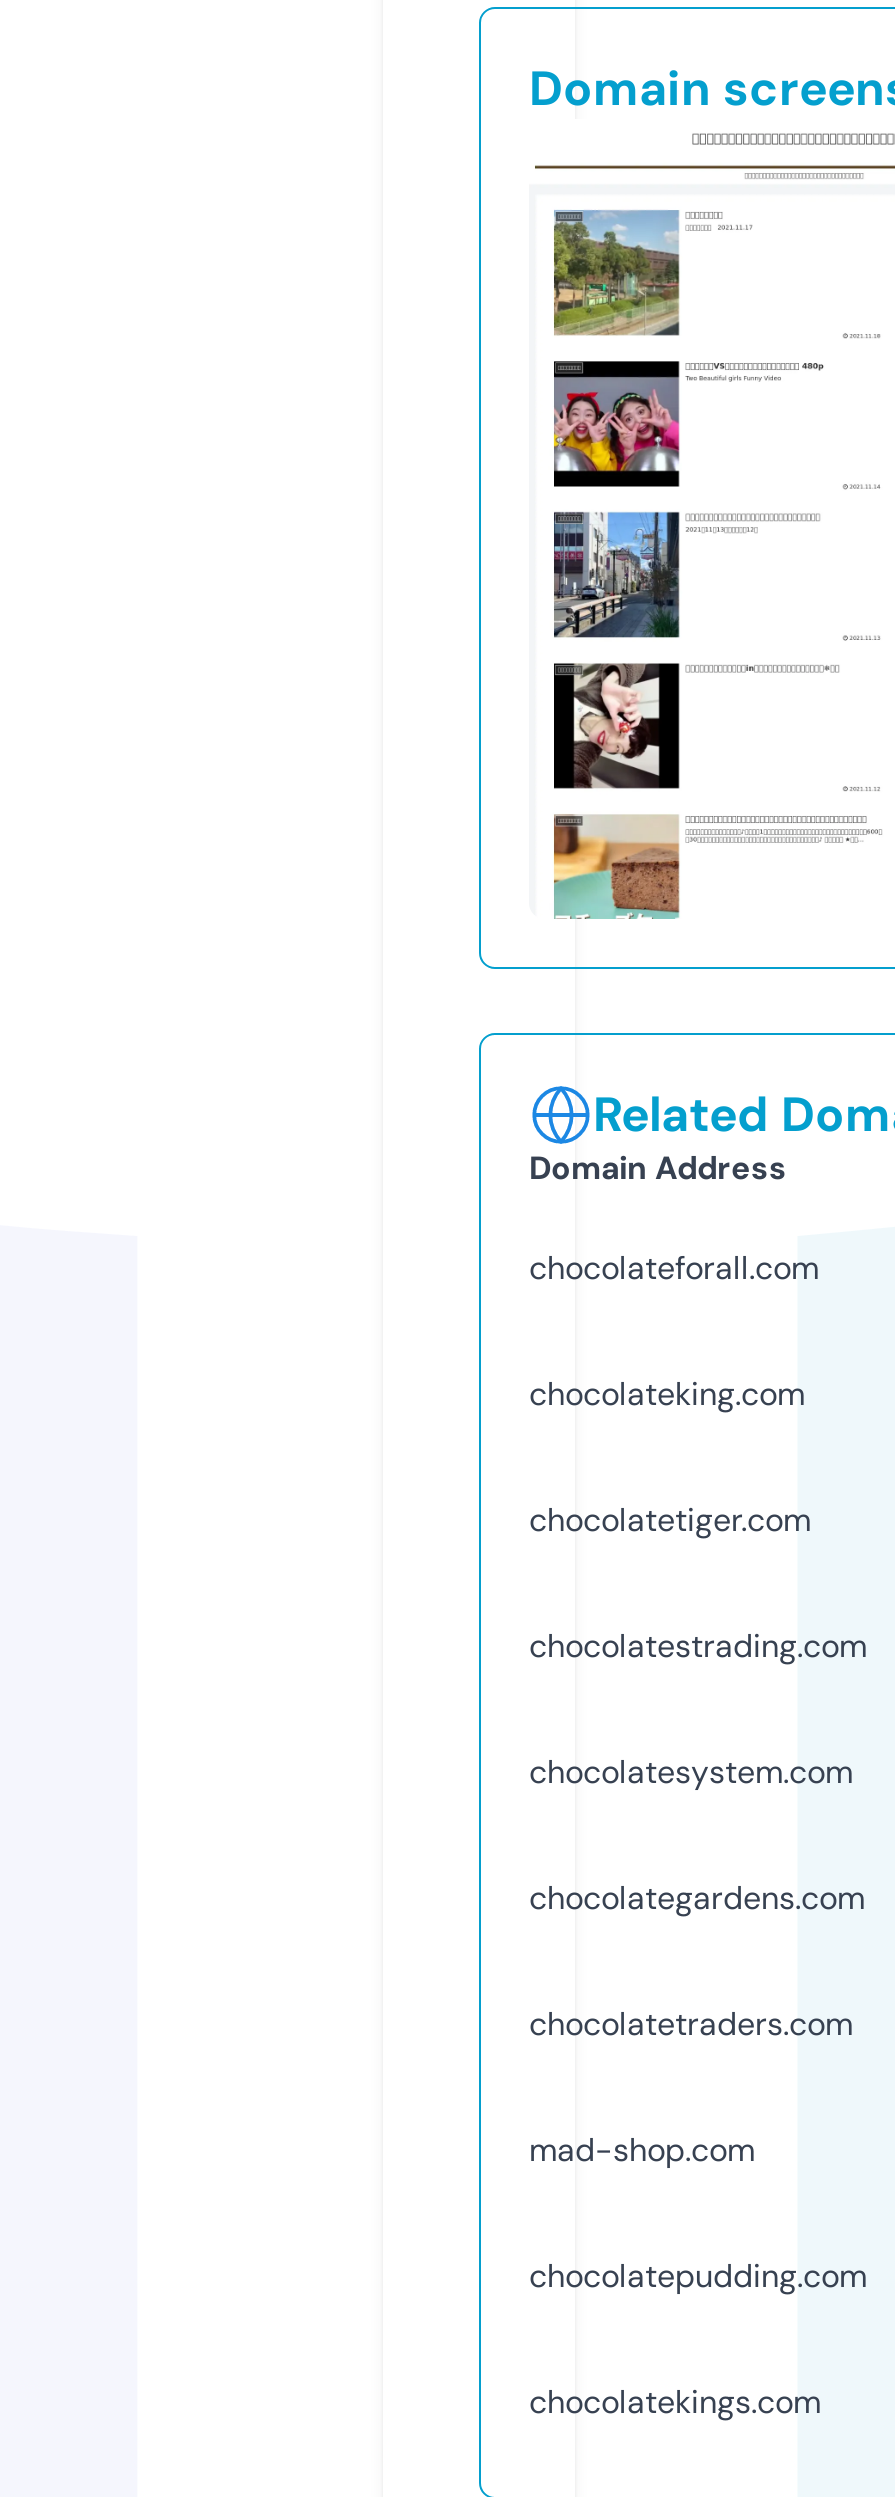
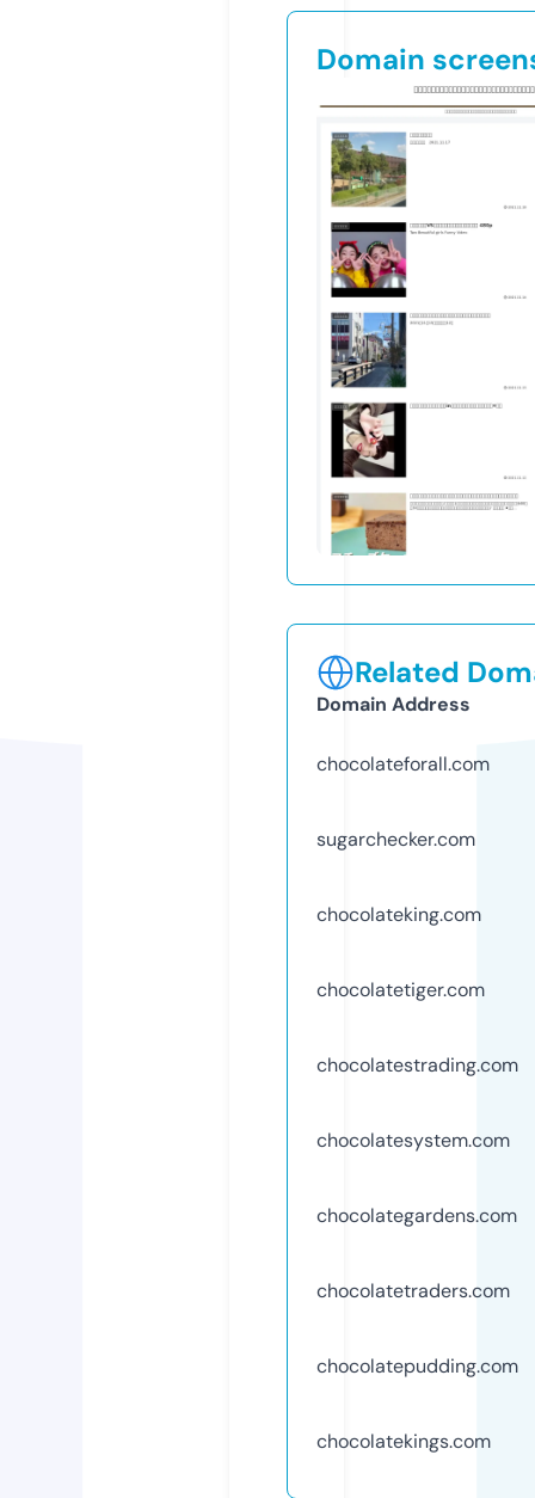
+ sugarchecker.com

moved down: chocolateking.com | chocolatetiger.com | chocolatestrading.com | chocolatesystem.com | chocolategardens.com | chocolatetraders.com

- mad-shop.com
